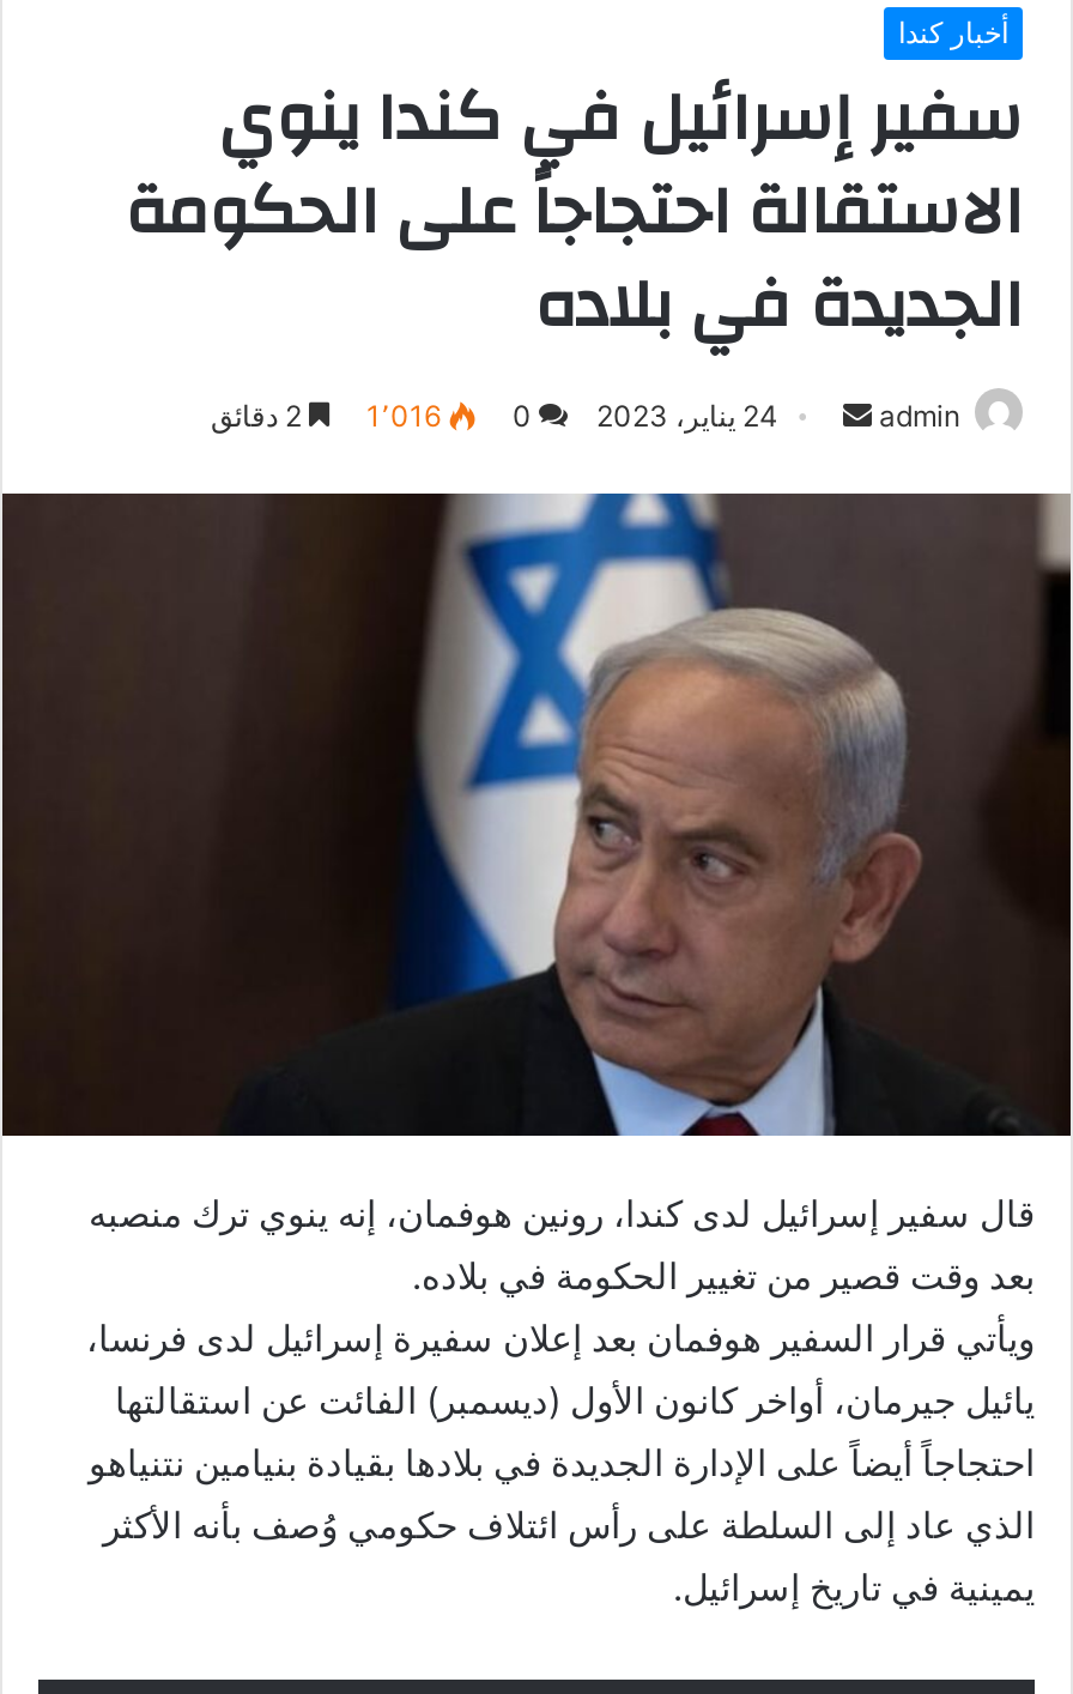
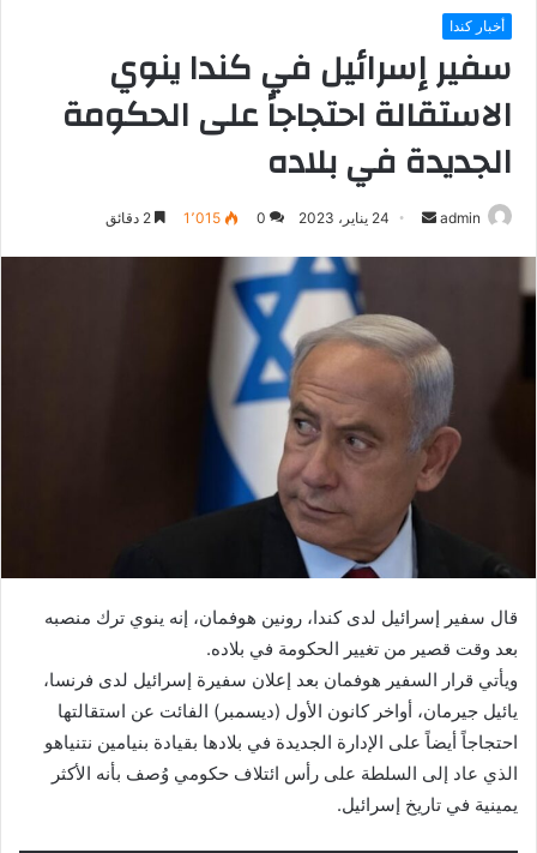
- 1٬016
+ 1٬015
